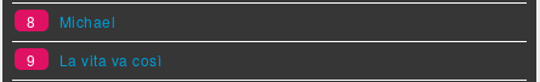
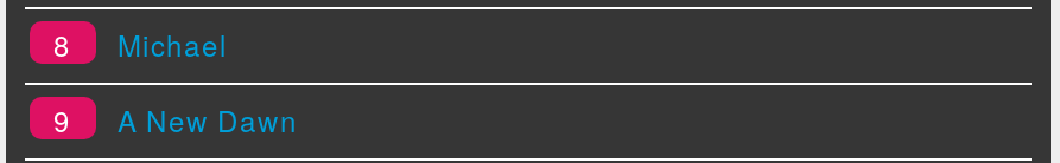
- La vita va così
+ A New Dawn
